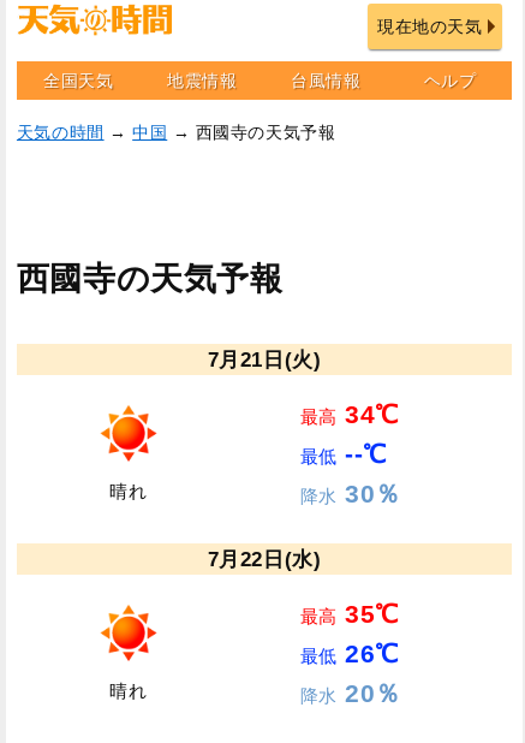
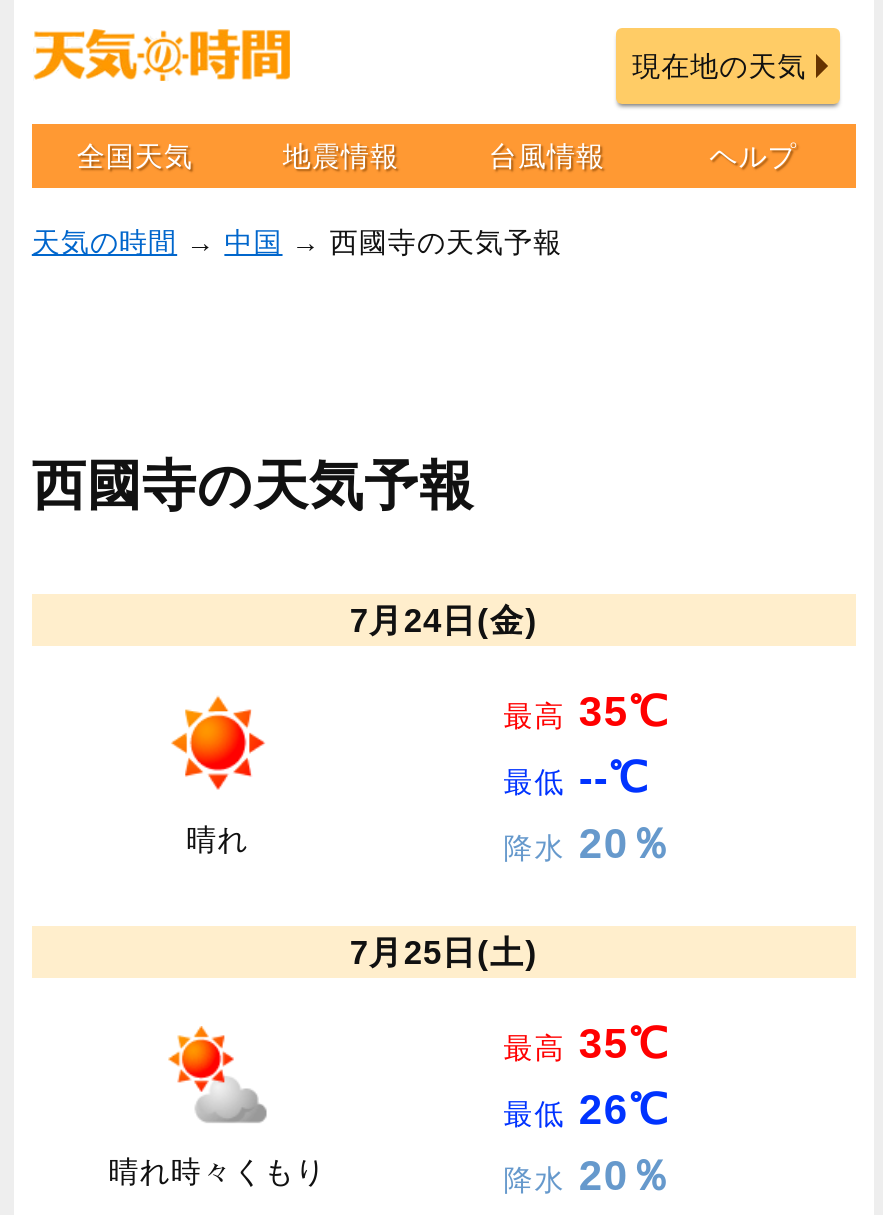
- 7月21日(火)
+ 7月24日(金)

- 最高34℃
+ 最高35℃

- 降水30％
+ 降水20％

- 7月22日(水)
+ 7月25日(土)

- [image]
- 晴れ
+ [image]
+ 晴れ時々くもり
